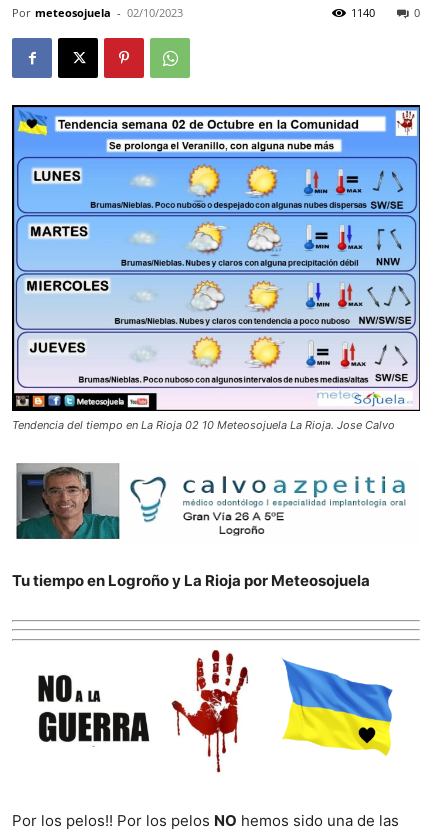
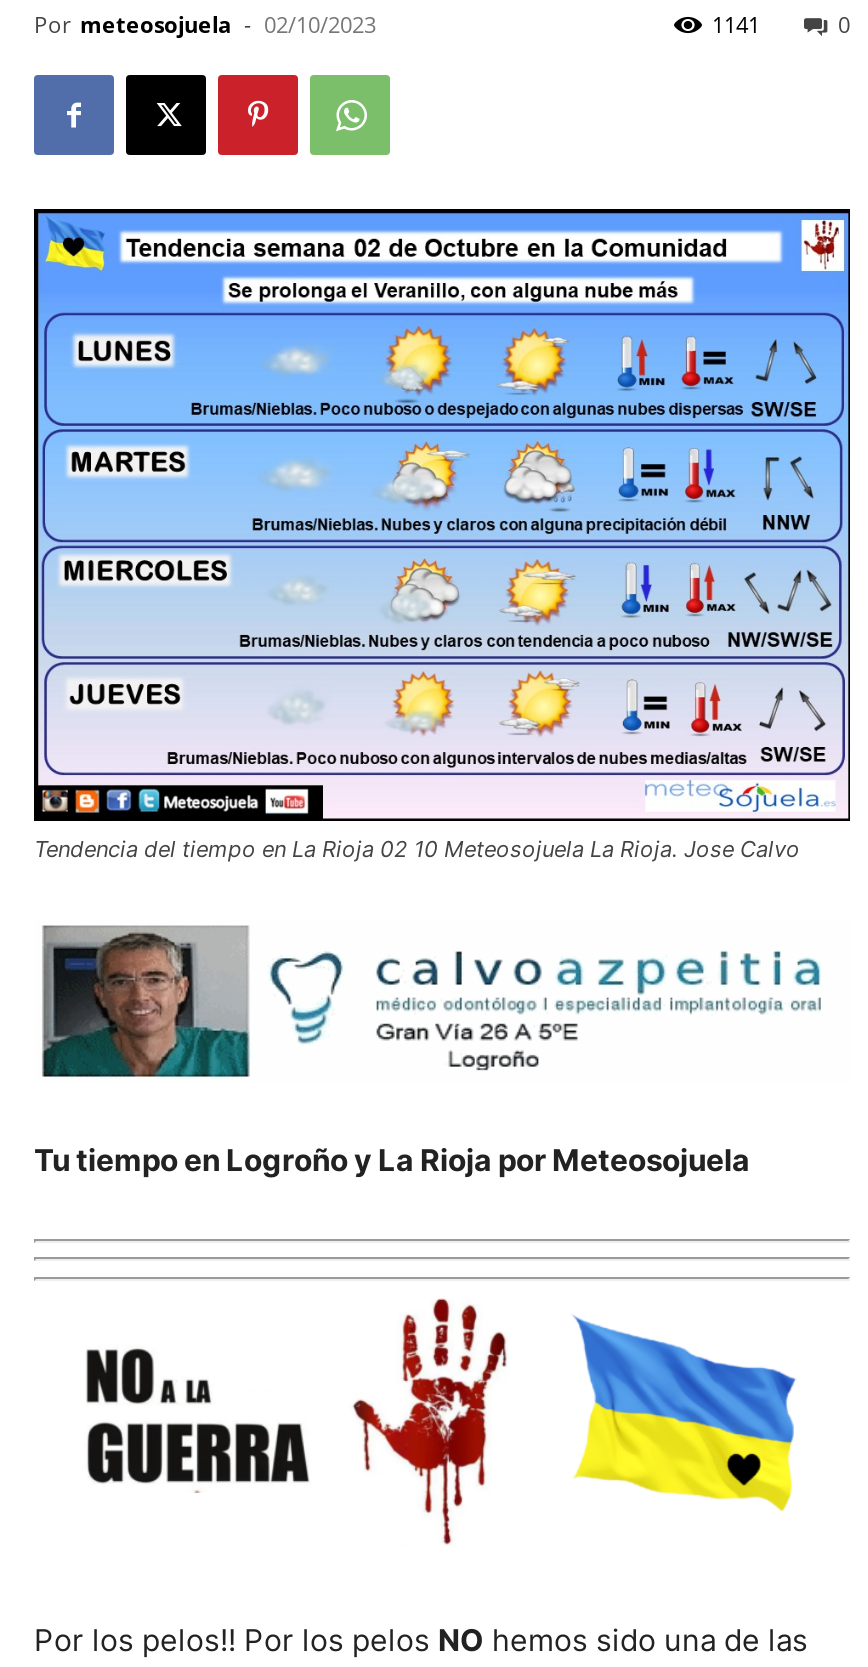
- 1140
+ 1141
